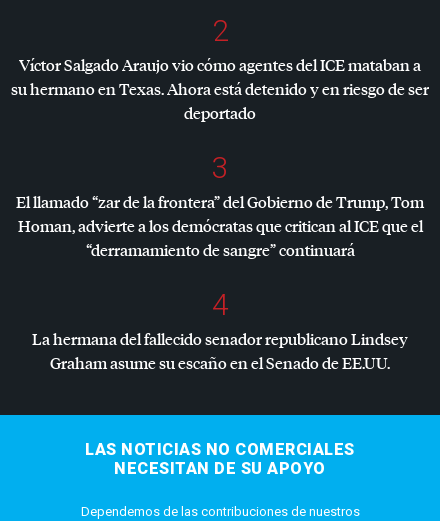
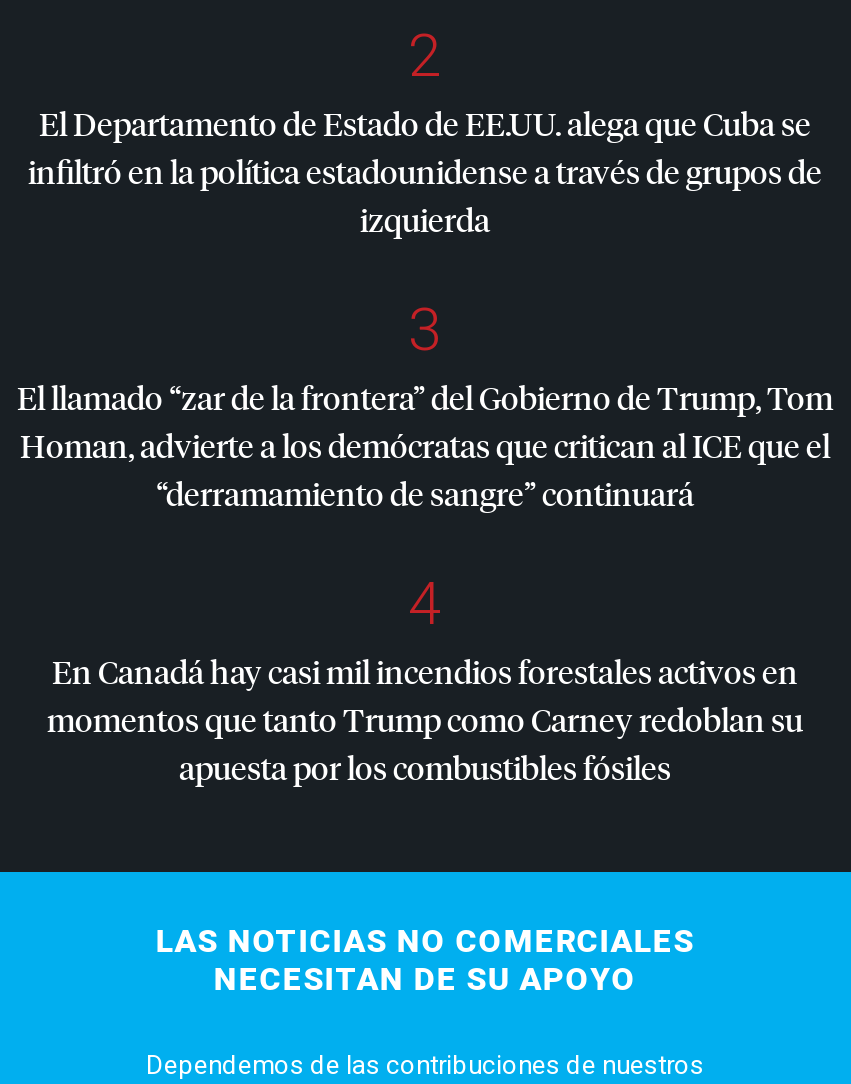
- Víctor Salgado Araujo vio cómo agentes del ICEmataban a
- su hermano en Texas. Ahora está detenido y en riesgo de ser
- deportado
+ El Departamento de Estado de EE.UU. alega que Cuba se
+ infiltró en la política estadounidense a través de grupos de
+ izquierda

- La hermana del fallecido senador republicano Lindsey
- Graham asume su escaño en el Senado de EE.UU.
+ En Canadá hay casi mil incendios forestales activos en
+ momentos que tanto Trump como Carney redoblan su
+ apuesta por los combustibles fósiles
